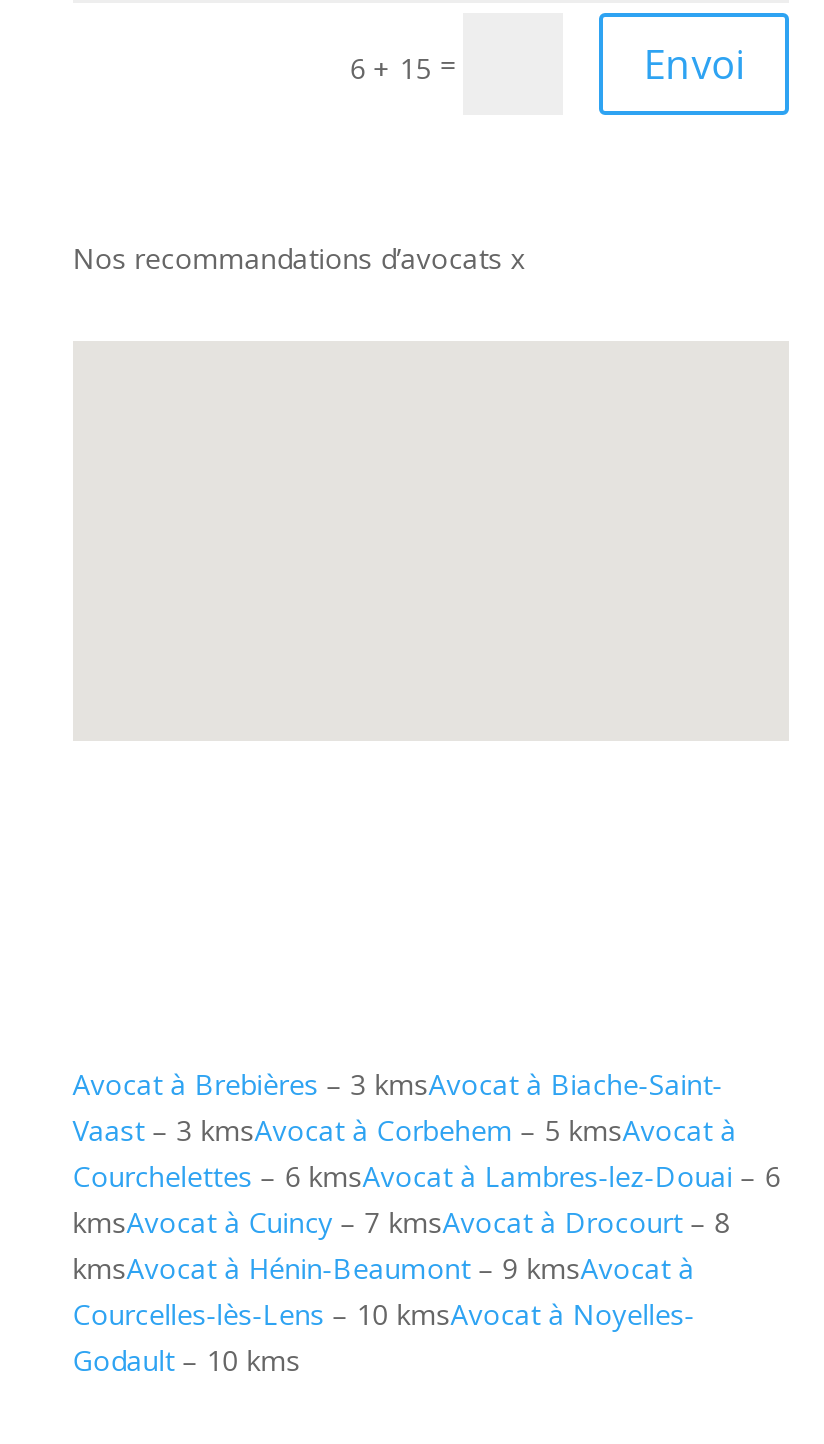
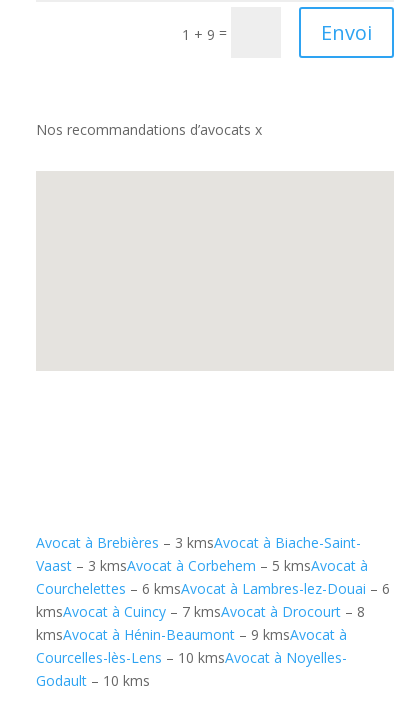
- 6 + 15 =
+ 1 + 9 =
